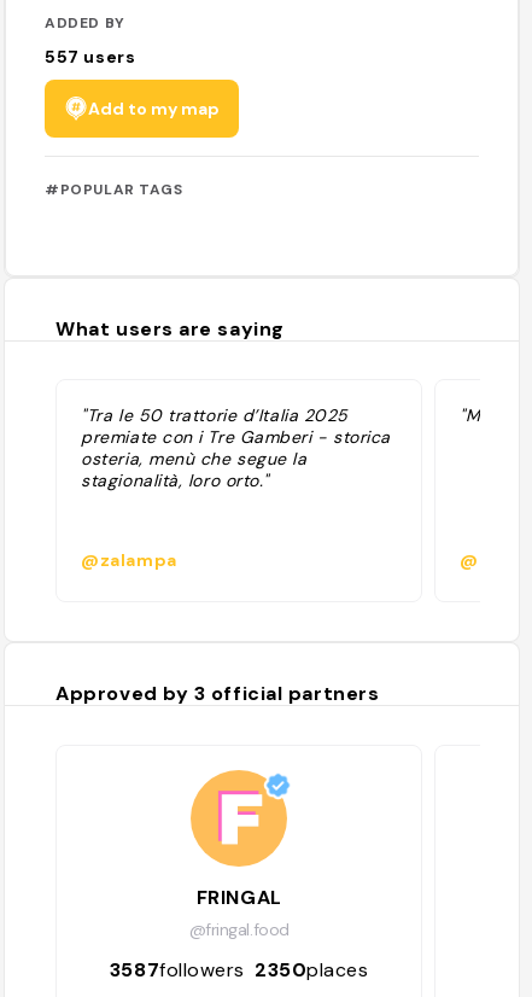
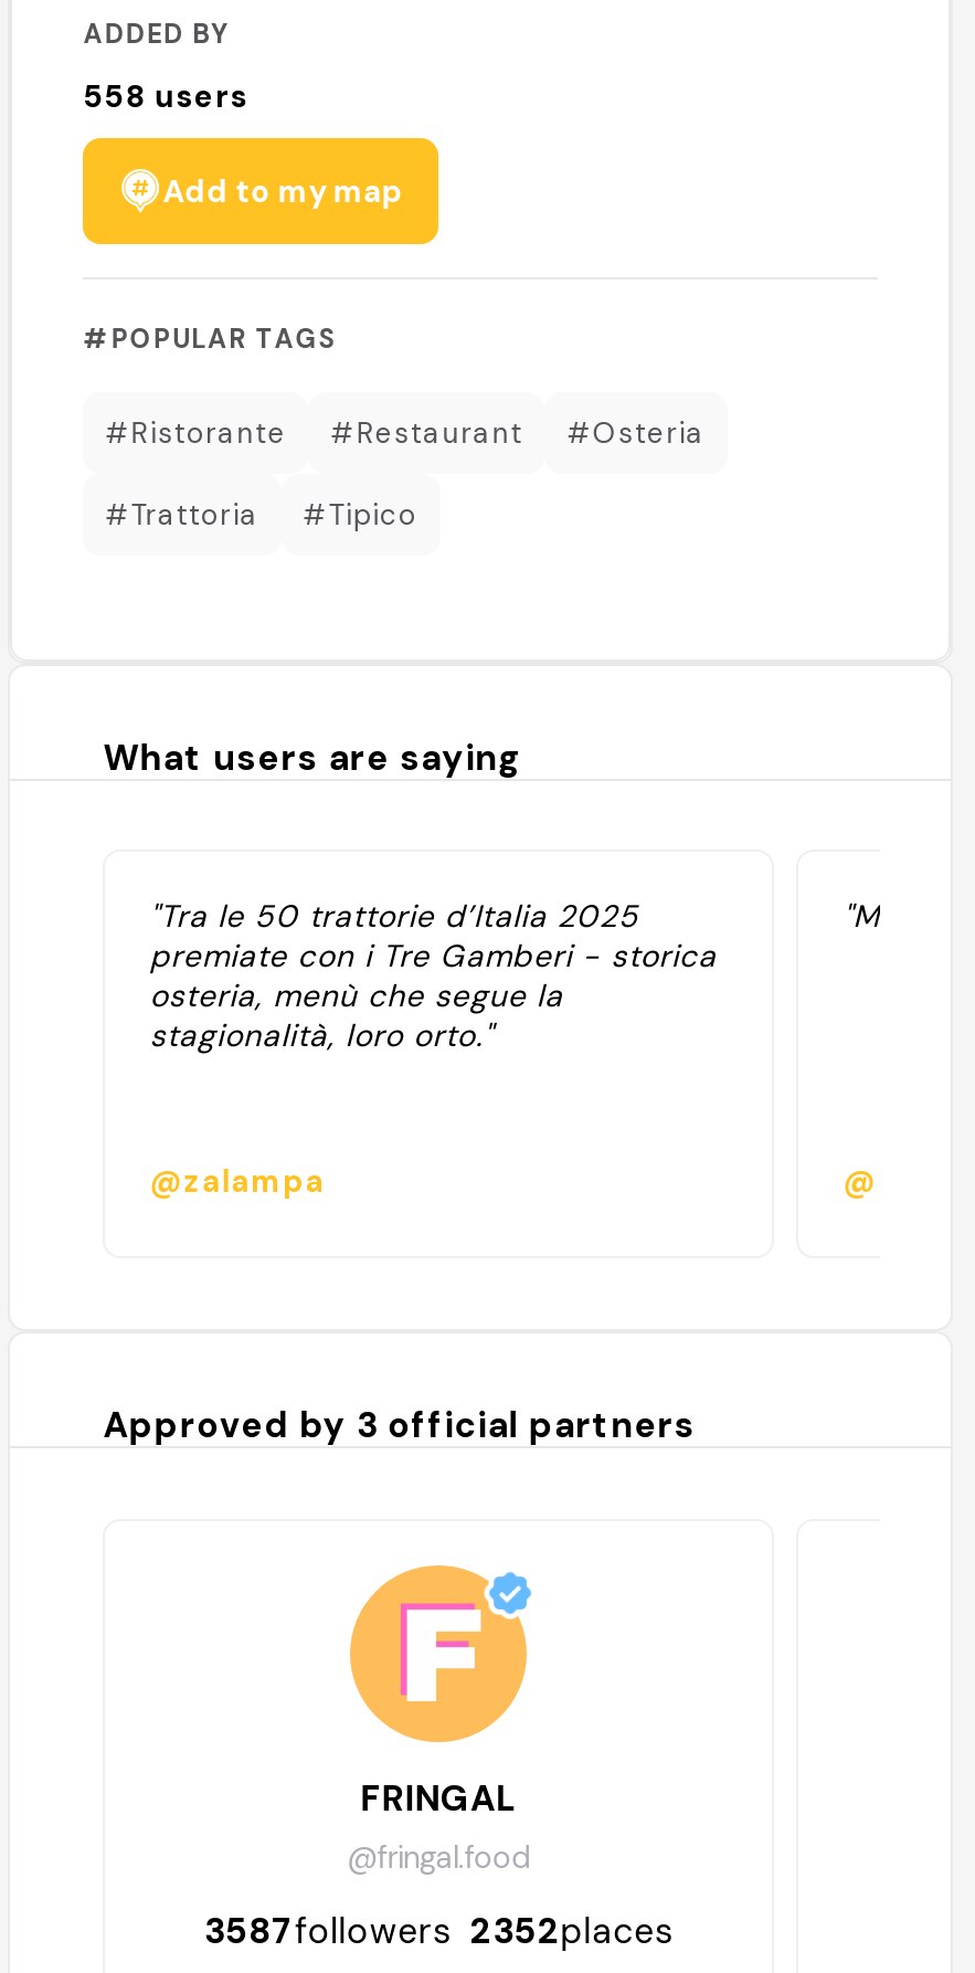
- 557 users
+ 558 users

+ #Ristorante
+ #Restaurant
+ #Osteria
+ #Trattoria
+ #Tipico

- 3587followers 2350places
+ 3587followers 2352places
